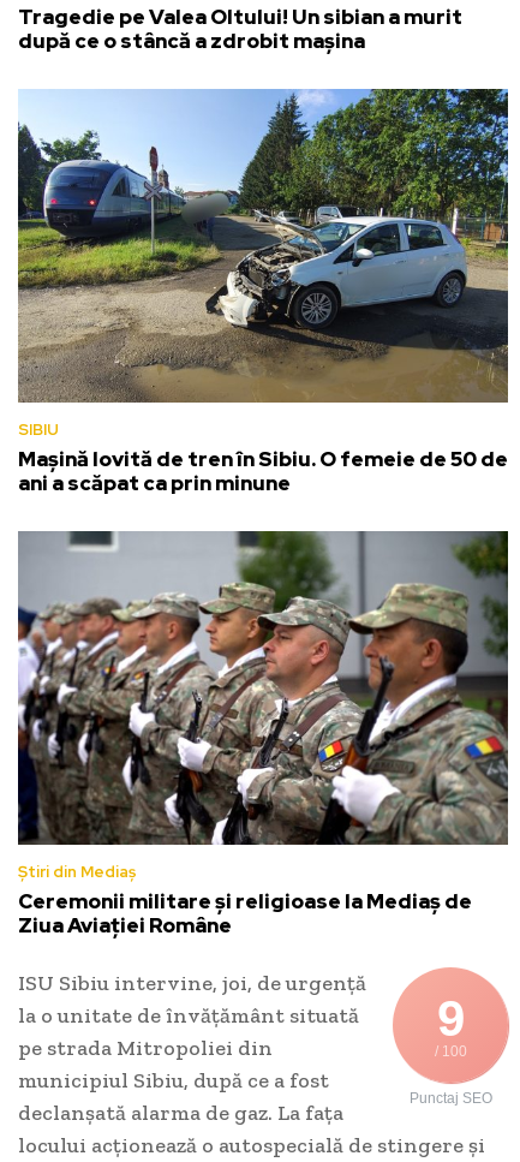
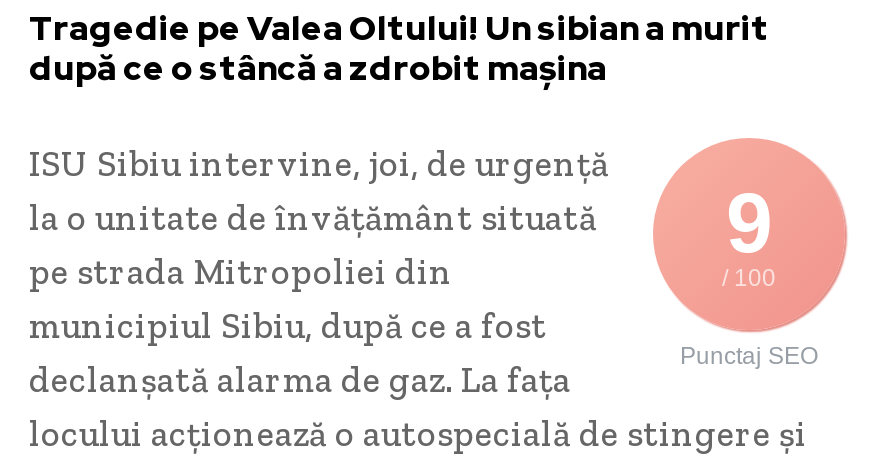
- [image]
- SIBIU
- Mașină lovită de tren în Sibiu. O femeie de 50 de
- ani a scăpat ca prin minune

- [image]
- Știri din Mediaș
- Ceremonii militare și religioase la Mediaș de
- Ziua Aviației Române
